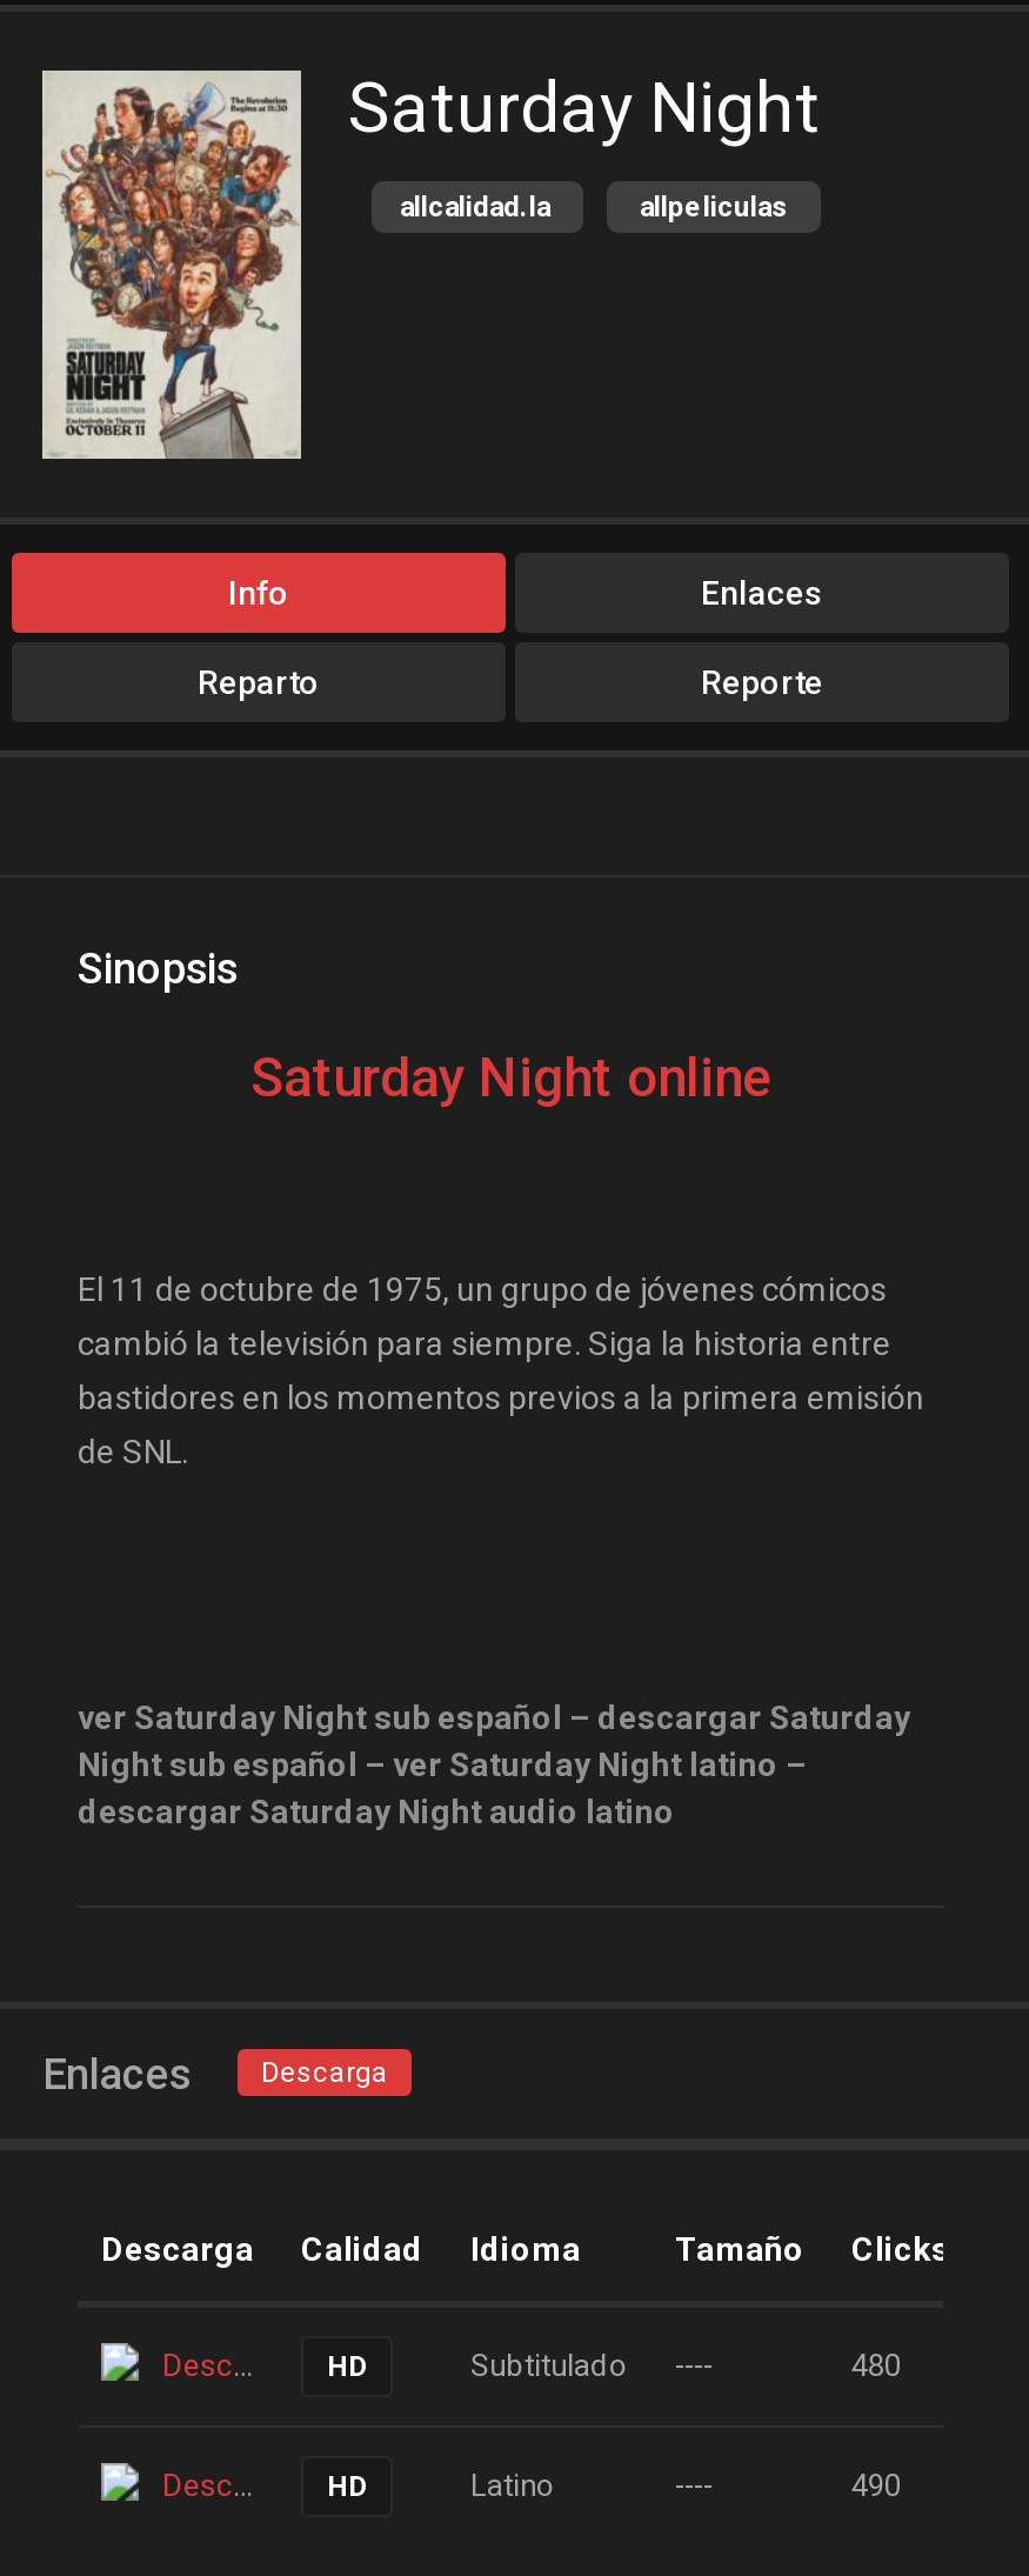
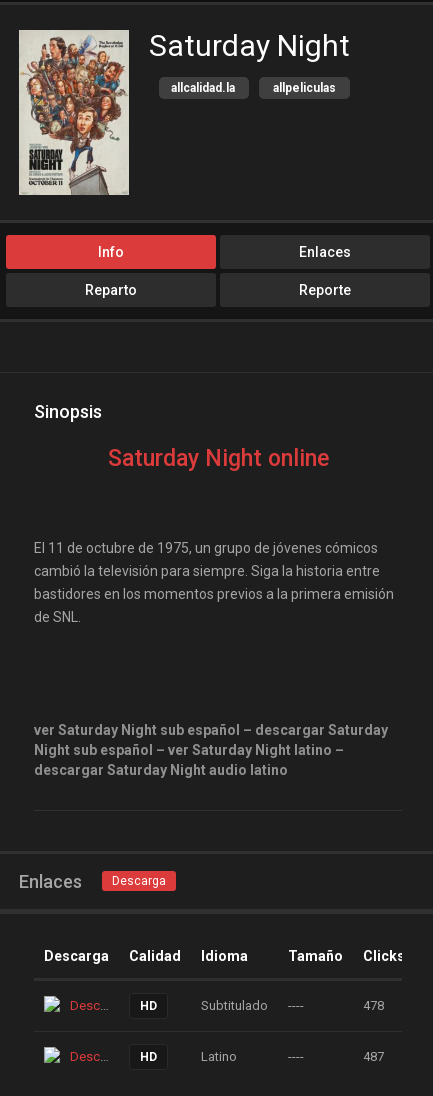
- 480
+ 478

- 490
+ 487
